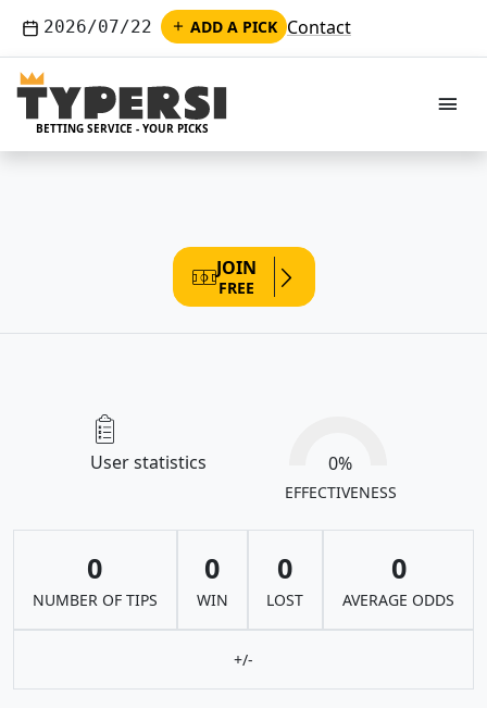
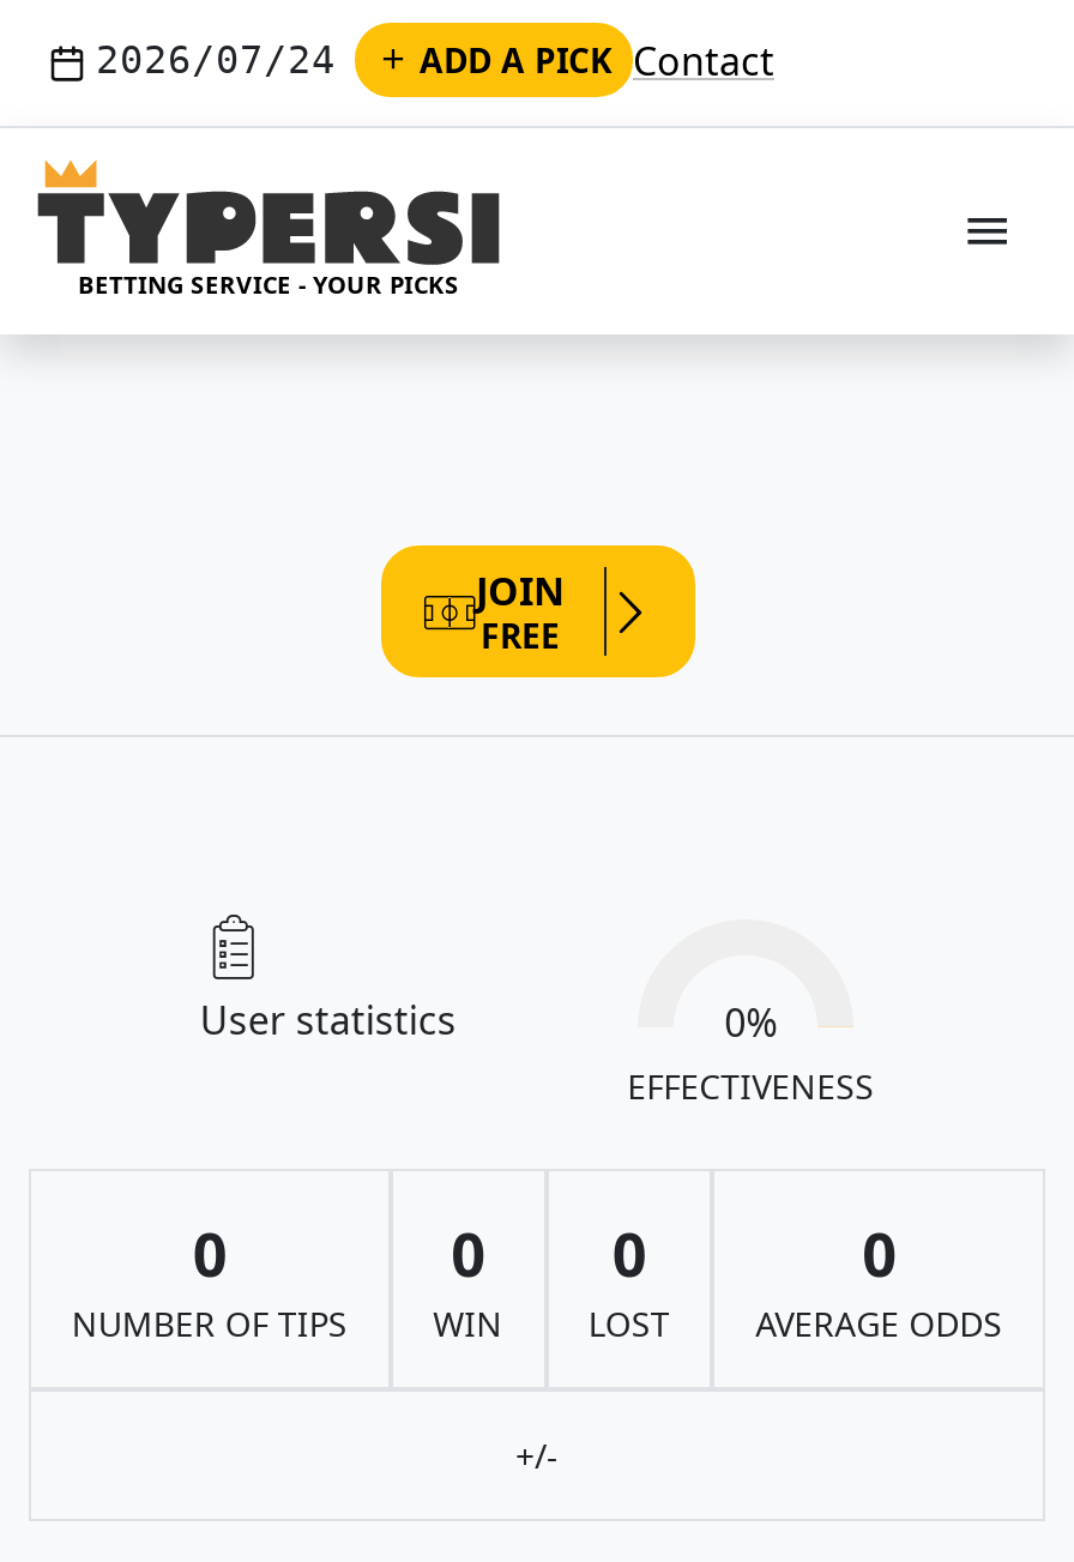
- 2026/07/22 ADD A PICK Contact
+ 2026/07/24 ADD A PICK Contact
